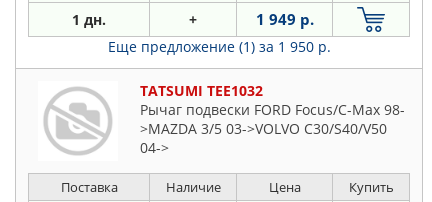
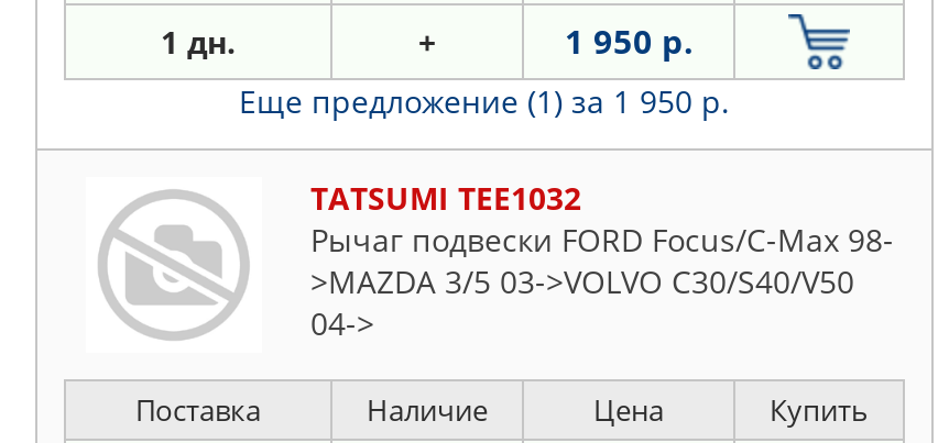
- 1 949 р.
+ 1 950 р.
